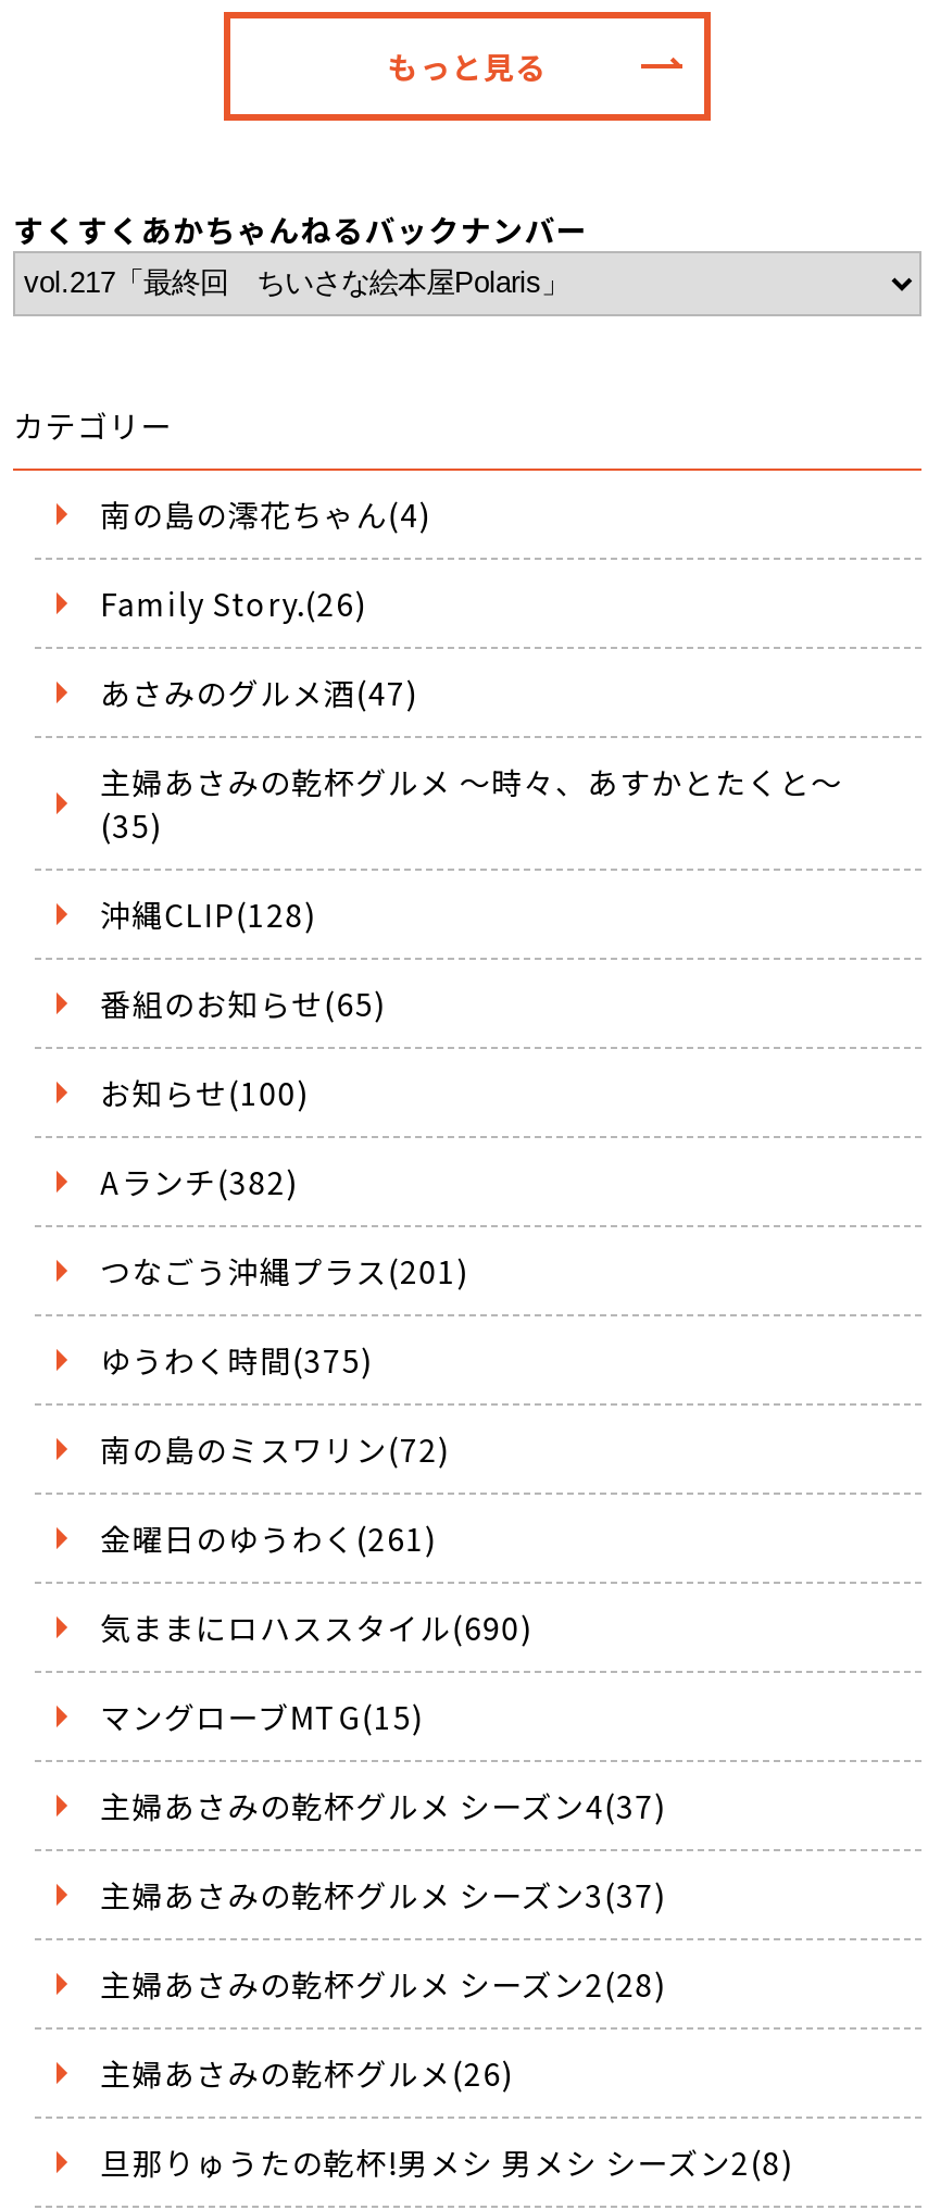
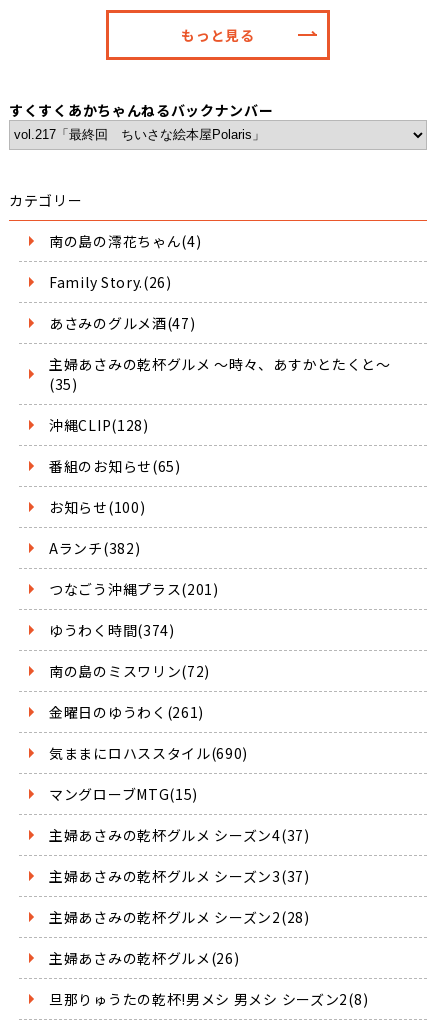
- ゆうわく時間(375)
+ ゆうわく時間(374)
